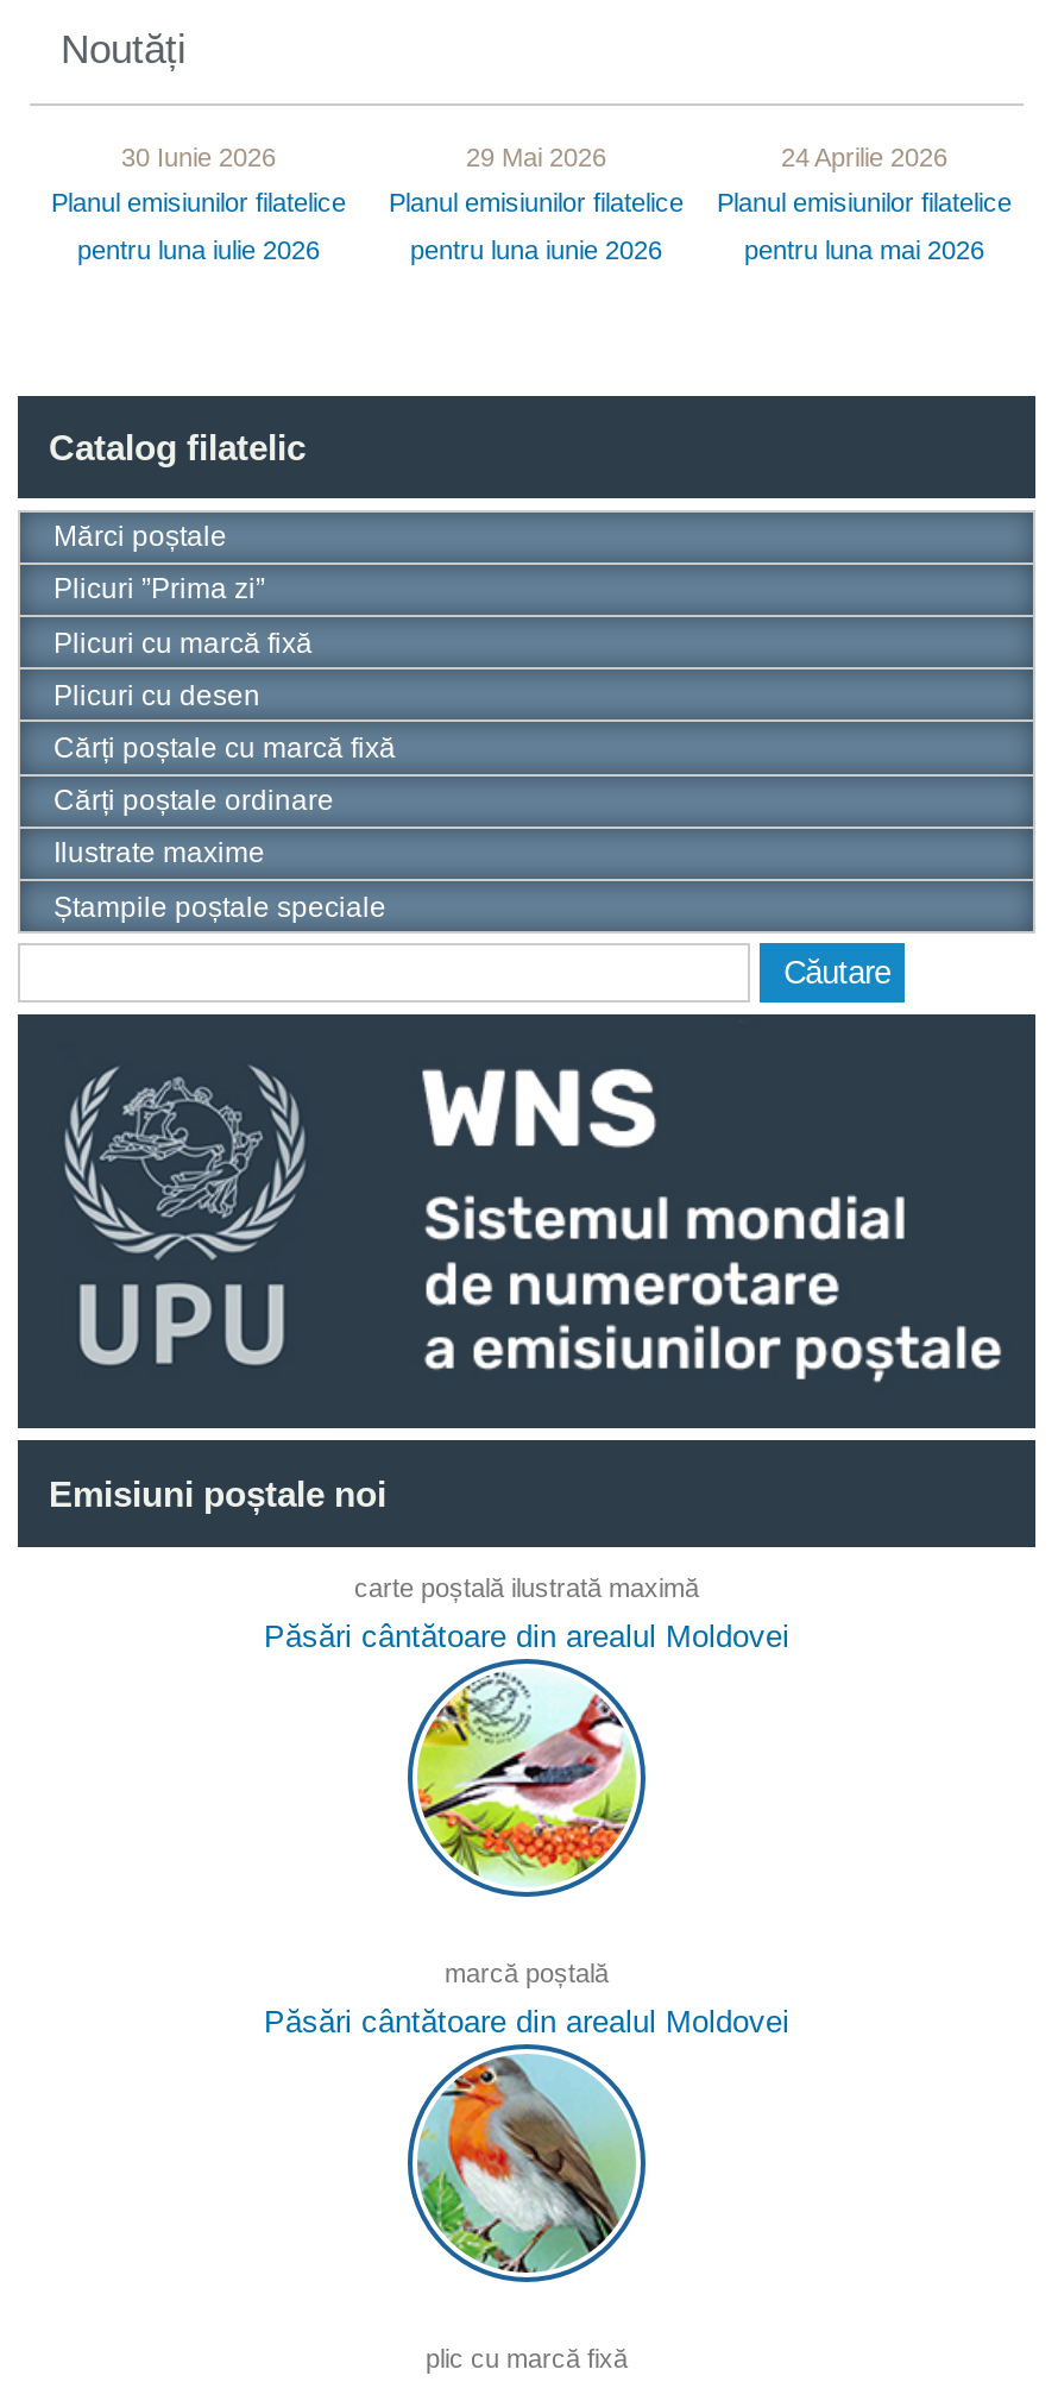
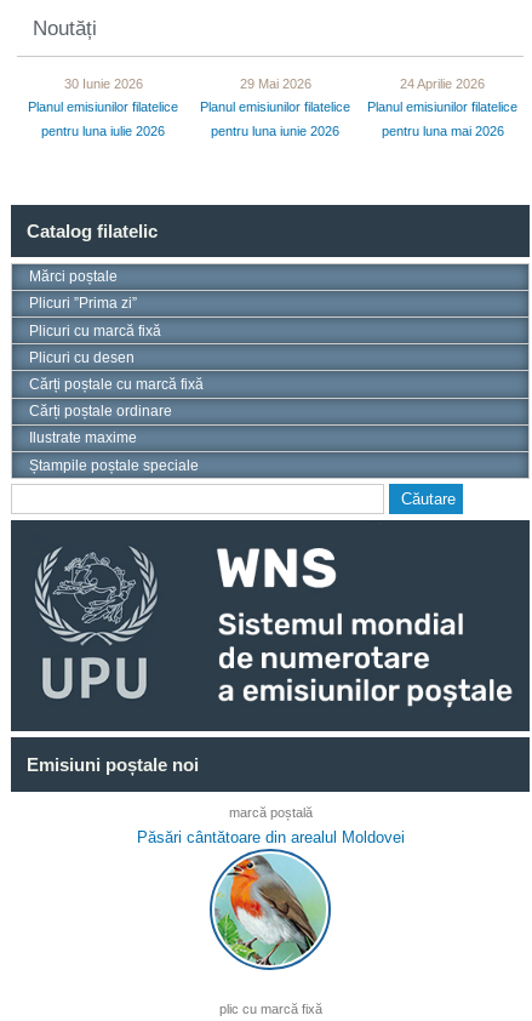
- carte poștală ilustrată maximă
- Păsări cântătoare din arealul Moldovei

- [image]
